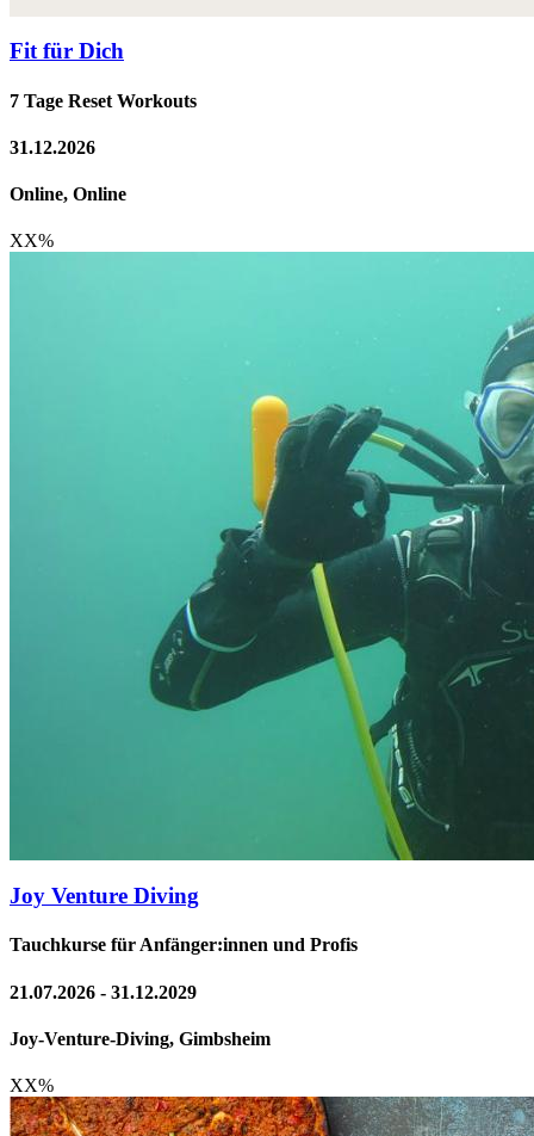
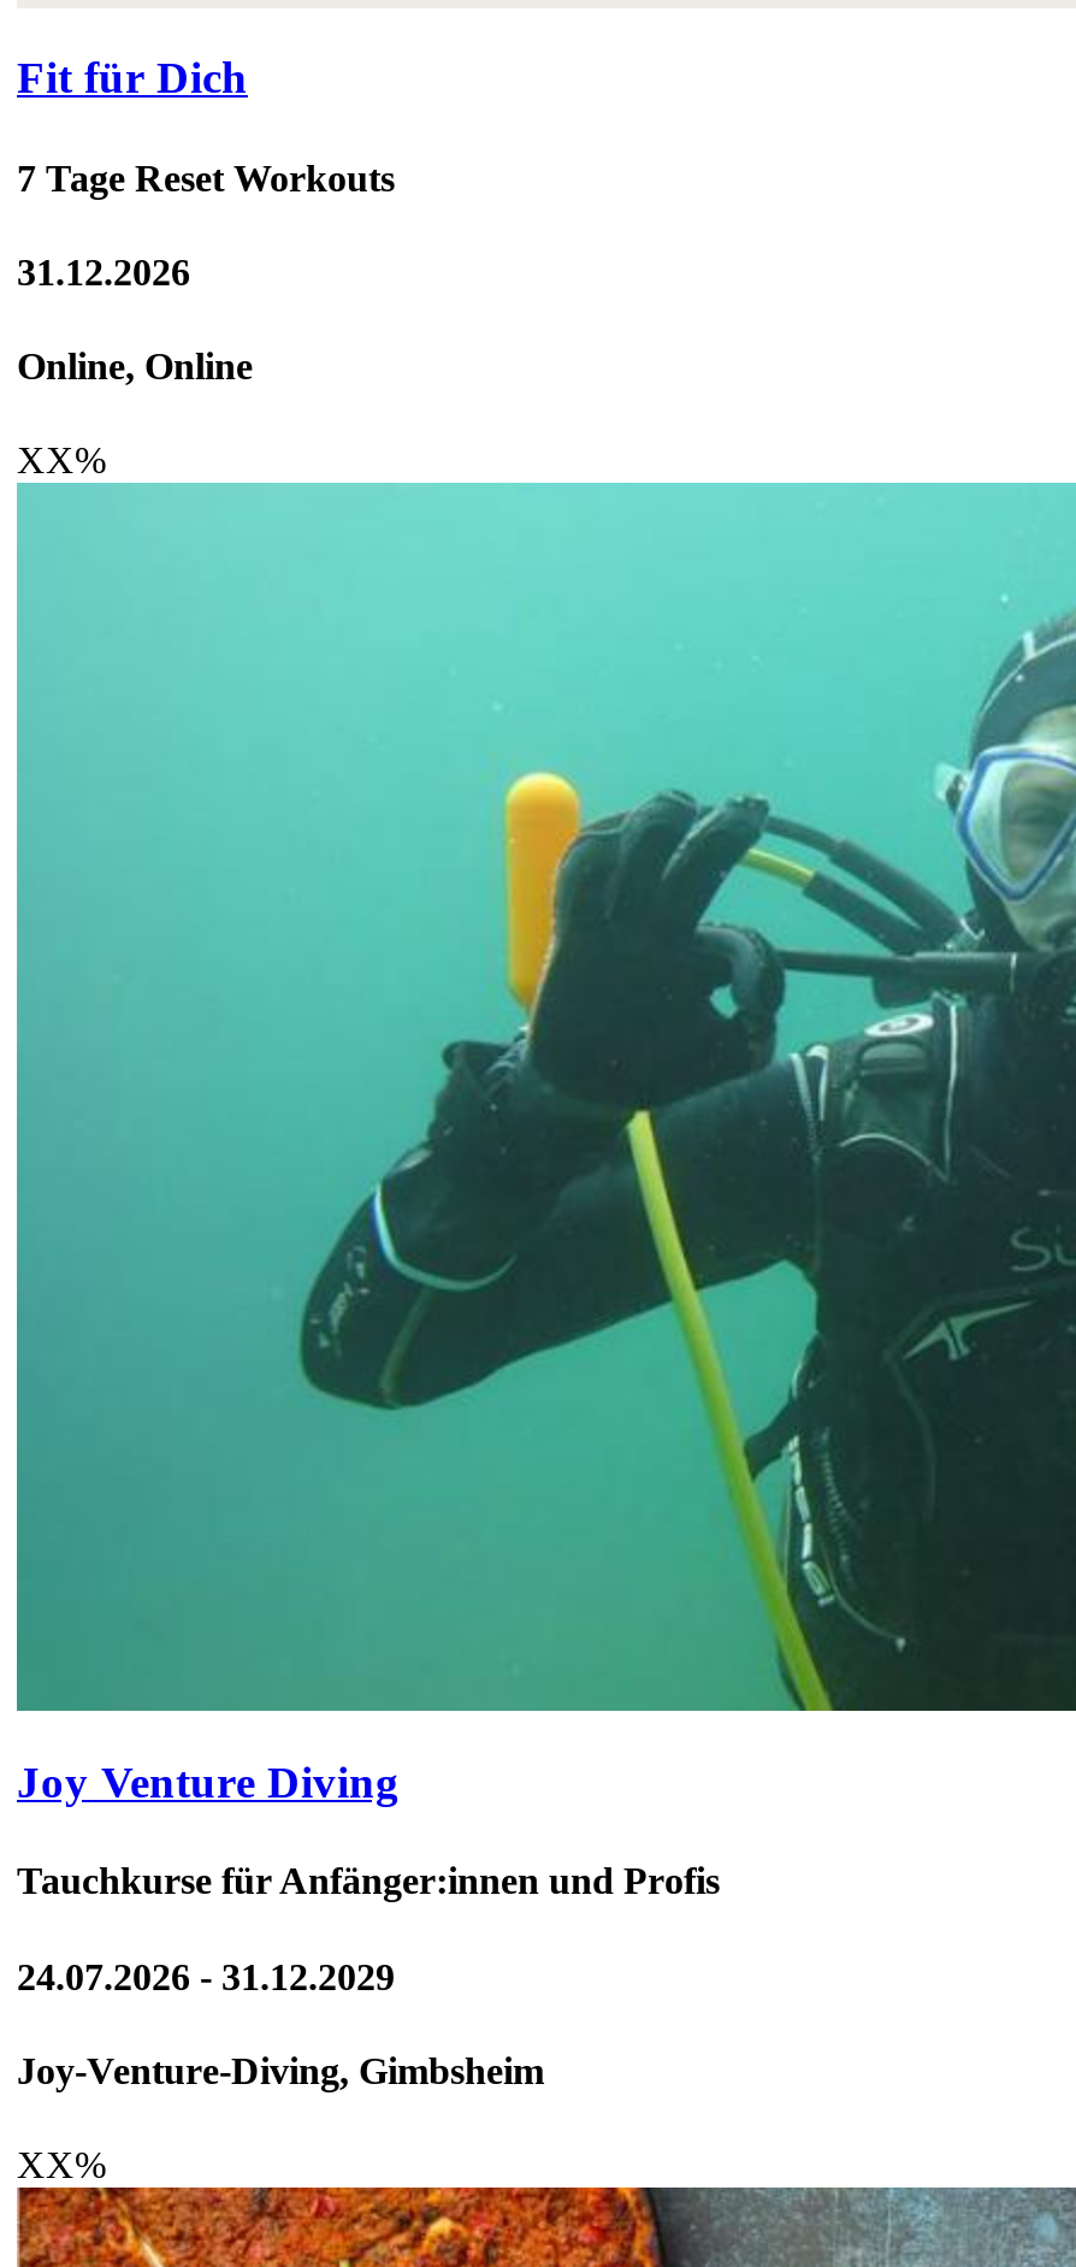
- 21.07.2026 - 31.12.2029
+ 24.07.2026 - 31.12.2029
